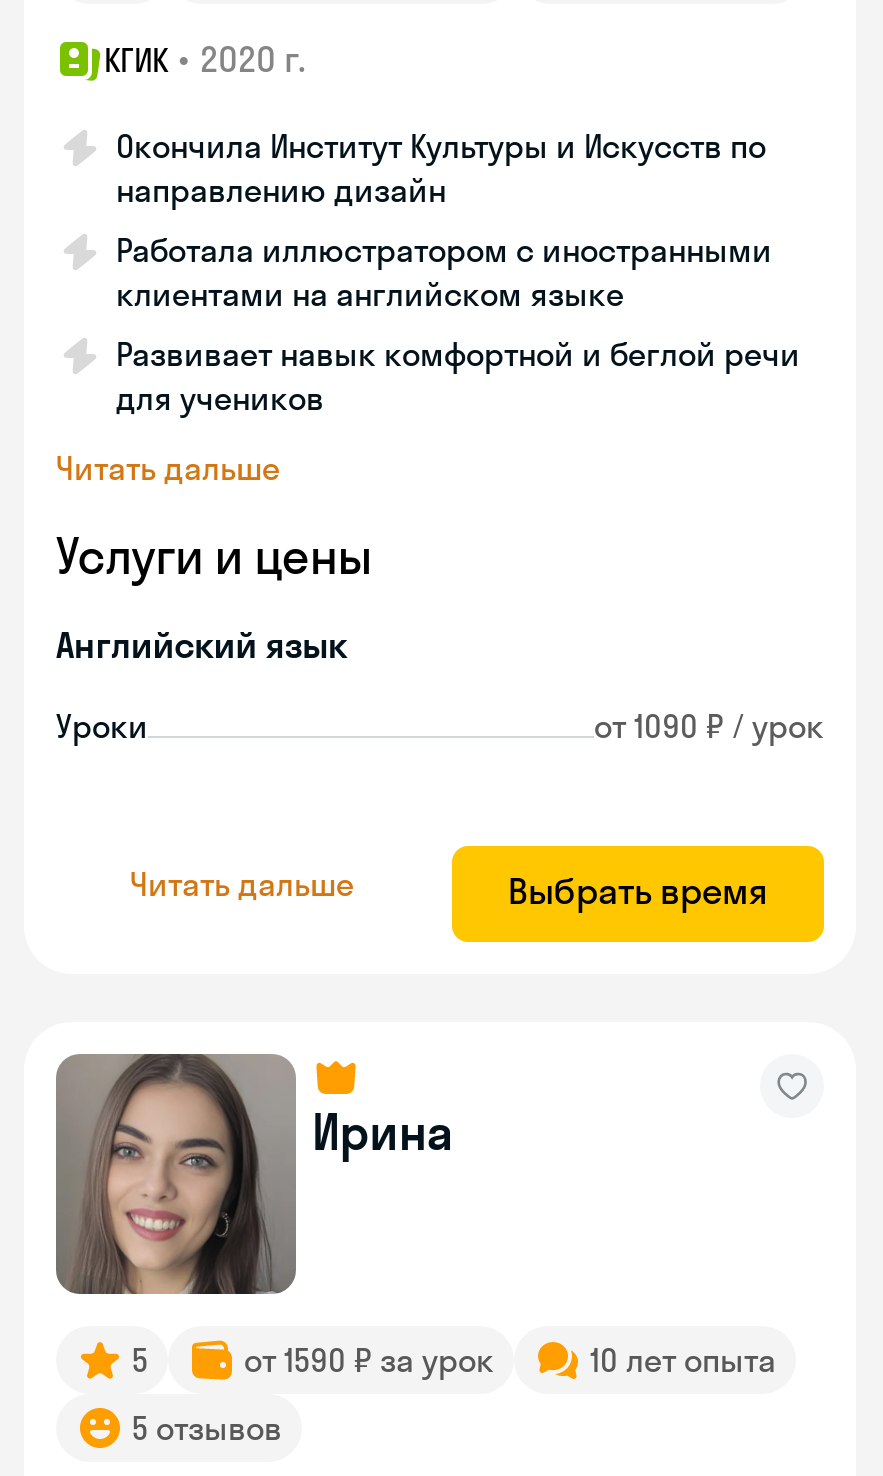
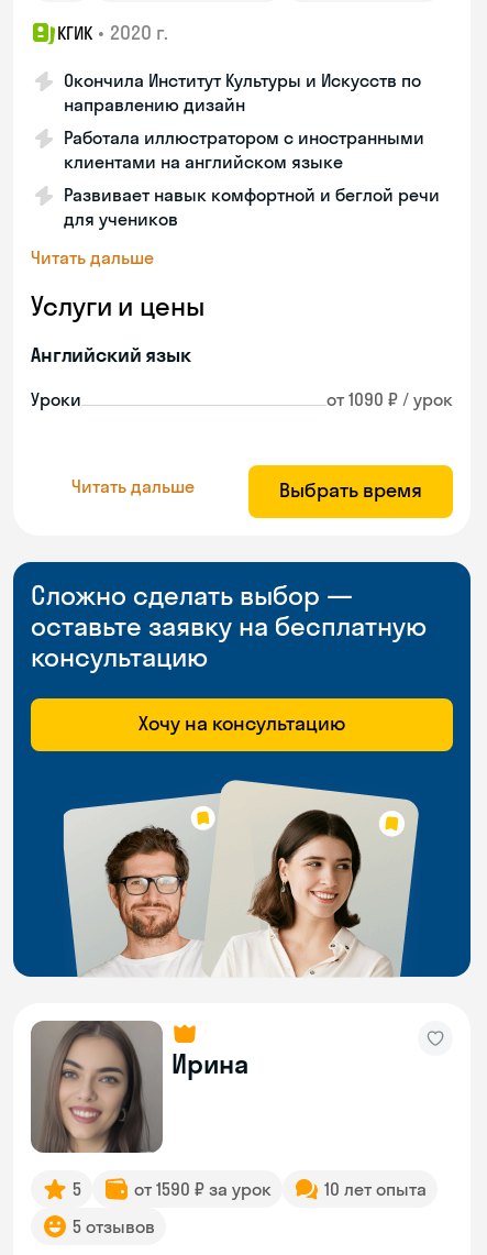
+ [image]
+ Сложно сделать выбор —
+ оставьте заявку на бесплатную
+ консультацию
+ Хочу на консультацию
